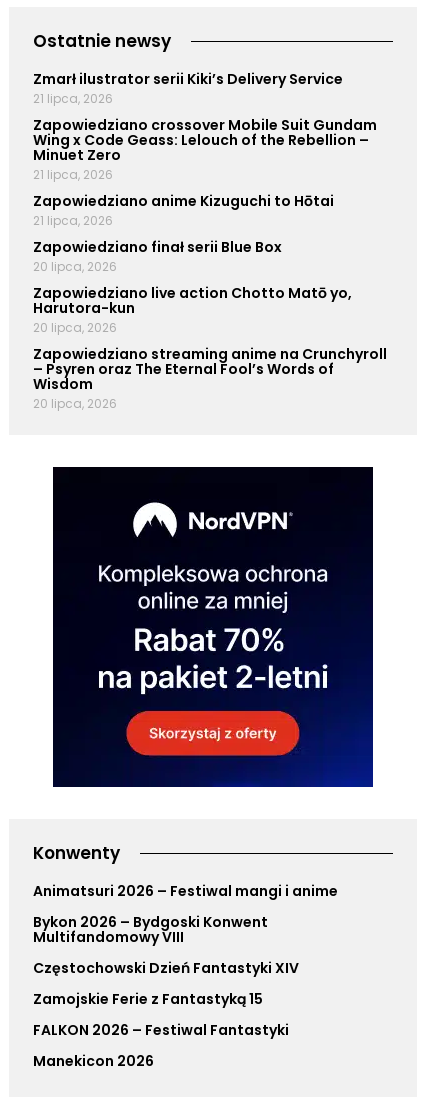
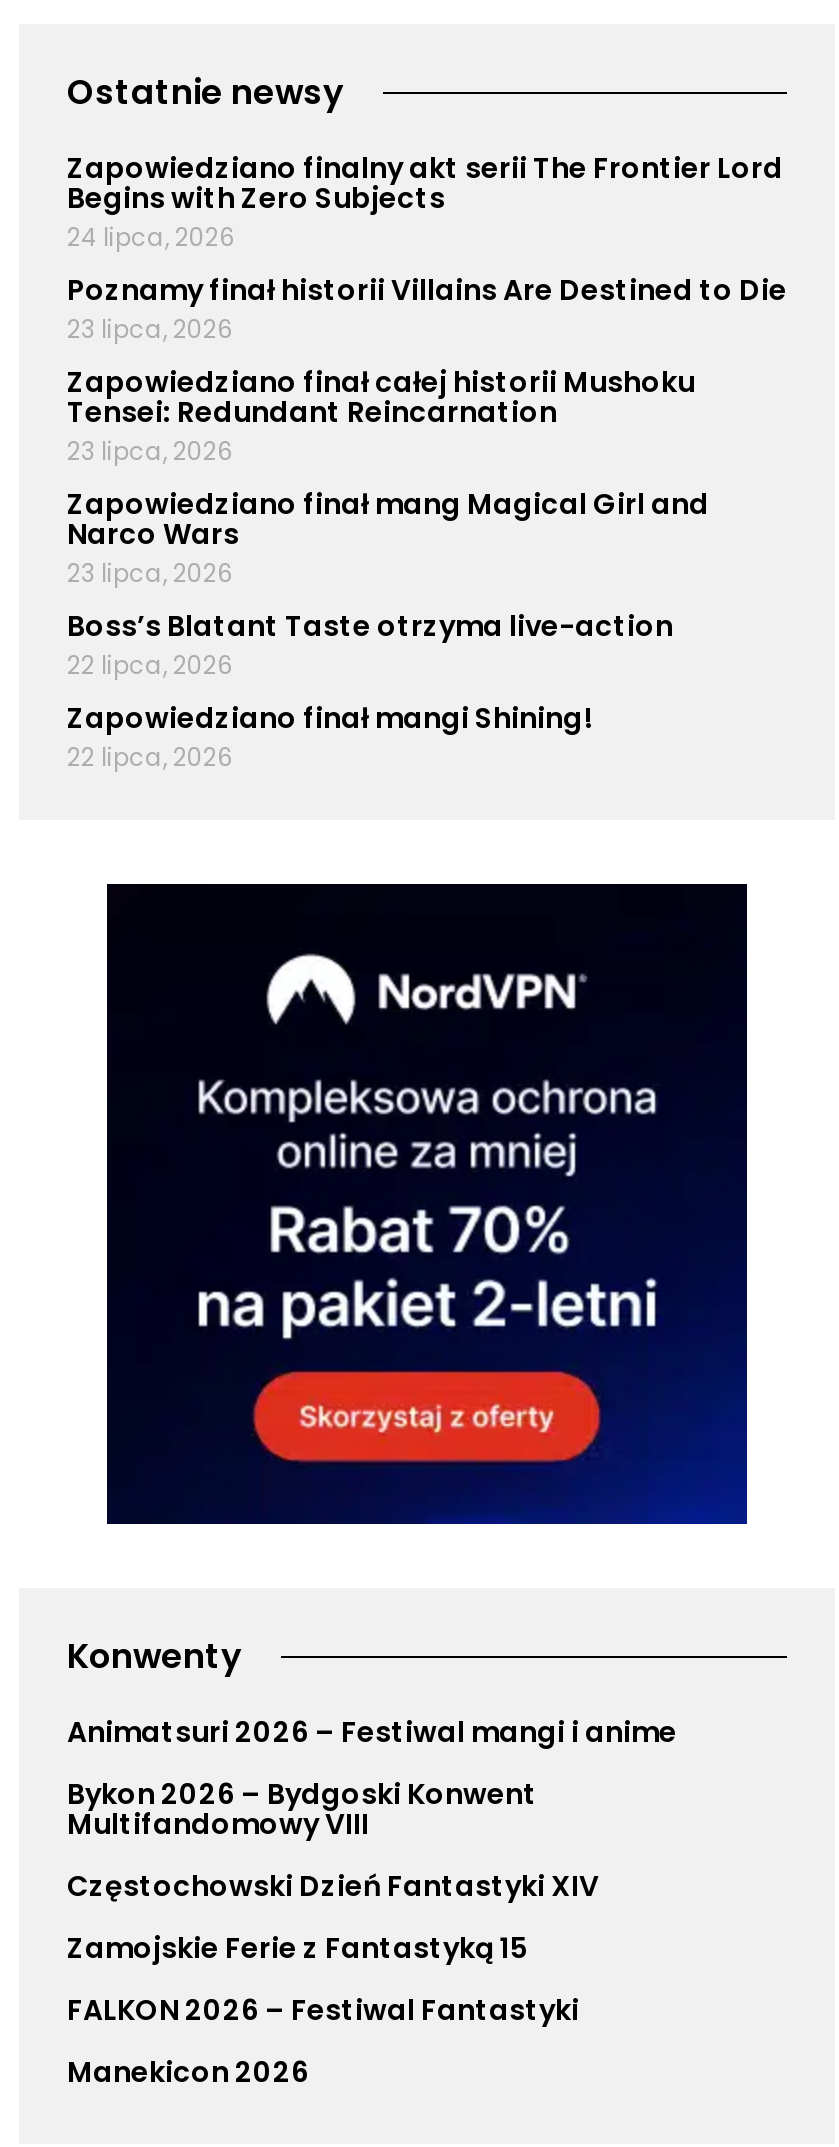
- Zmarł ilustrator serii Kiki’s Delivery Service
- 21 lipca, 2026
- Zapowiedziano crossover Mobile Suit Gundam
- Wing x Code Geass: Lelouch of the Rebellion –
- Minuet Zero
- 21 lipca, 2026
- Zapowiedziano anime Kizuguchi to Hōtai
- 21 lipca, 2026
- Zapowiedziano finał serii Blue Box
- 20 lipca, 2026
- Zapowiedziano live action Chotto Matō yo,
- Harutora-kun
- 20 lipca, 2026
- Zapowiedziano streaming anime na Crunchyroll
- – Psyren oraz The Eternal Fool’s Words of
- Wisdom
- 20 lipca, 2026
+ Zapowiedziano finalny akt serii The Frontier Lord
+ Begins with Zero Subjects
+ 24 lipca, 2026
+ Poznamy finał historii Villains Are Destined to Die
+ 23 lipca, 2026
+ Zapowiedziano finał całej historii Mushoku
+ Tensei: Redundant Reincarnation
+ 23 lipca, 2026
+ Zapowiedziano finał mang Magical Girl and
+ Narco Wars
+ 23 lipca, 2026
+ Boss’s Blatant Taste otrzyma live-action
+ 22 lipca, 2026
+ Zapowiedziano finał mangi Shining!
+ 22 lipca, 2026
